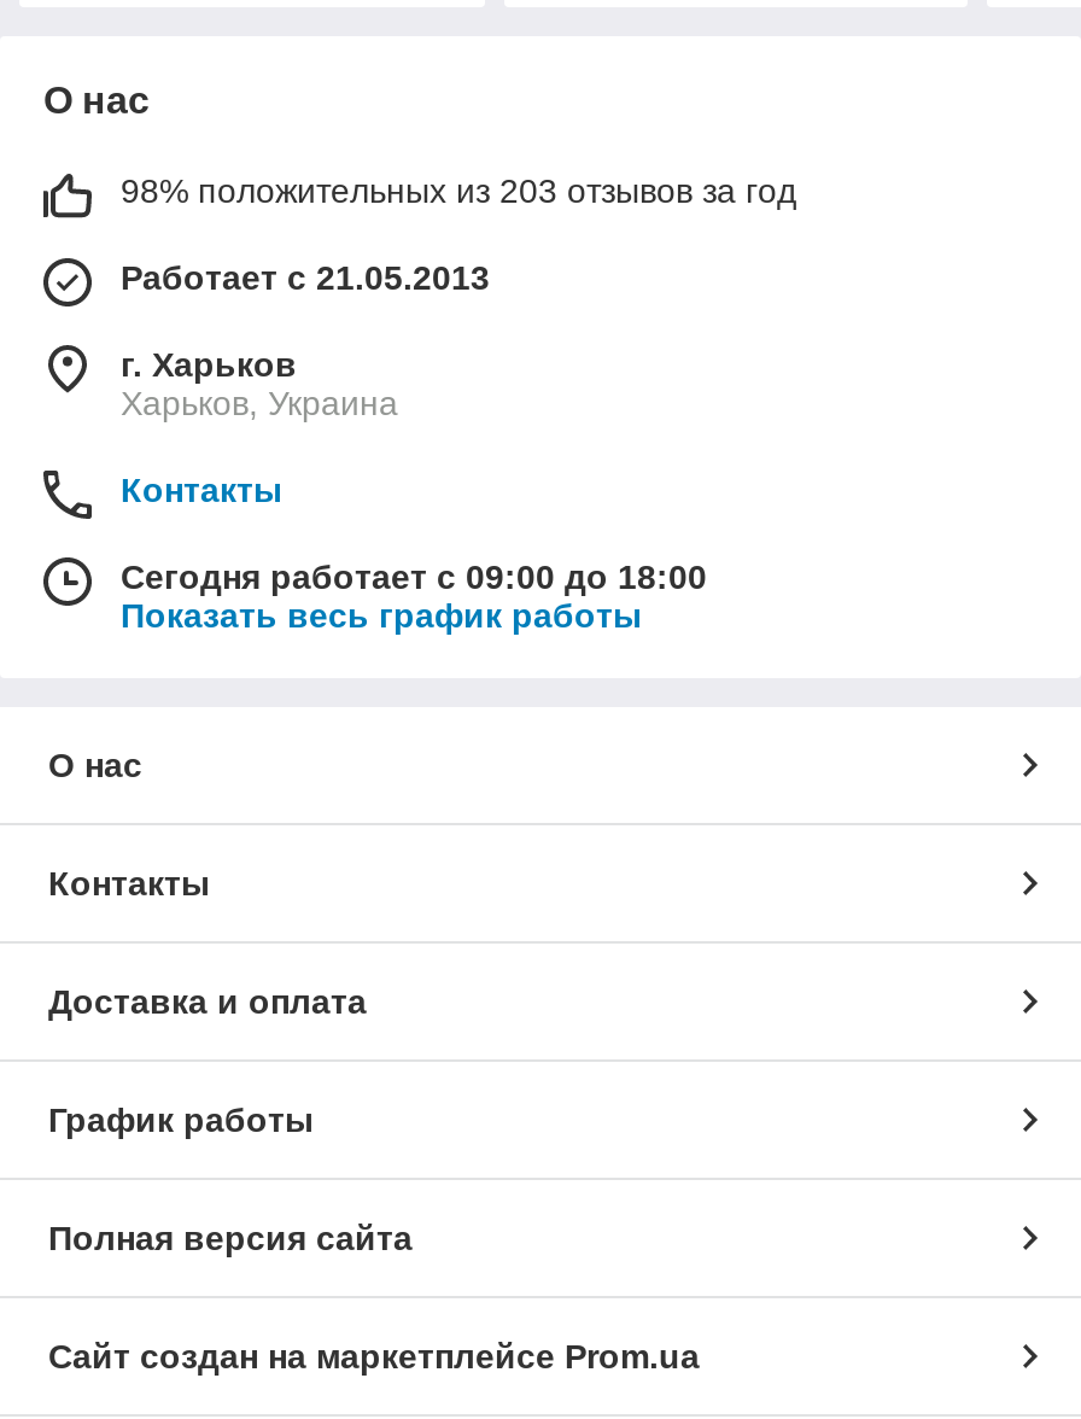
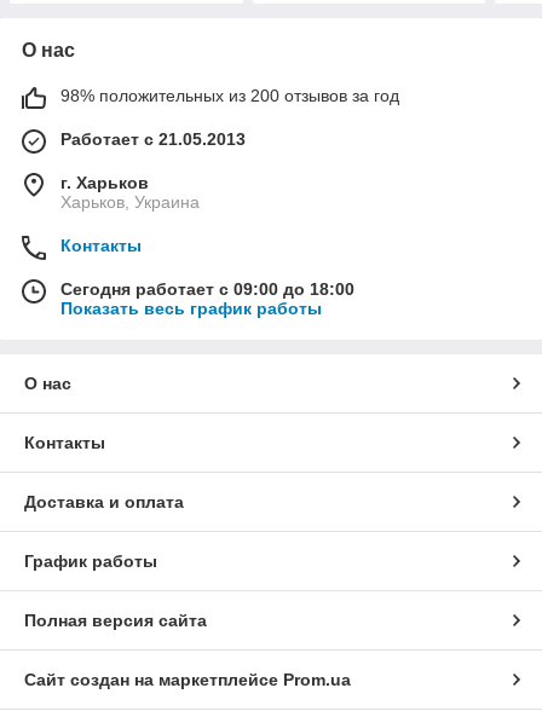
- 98% положительных из 203 отзывов за год
+ 98% положительных из 200 отзывов за год
